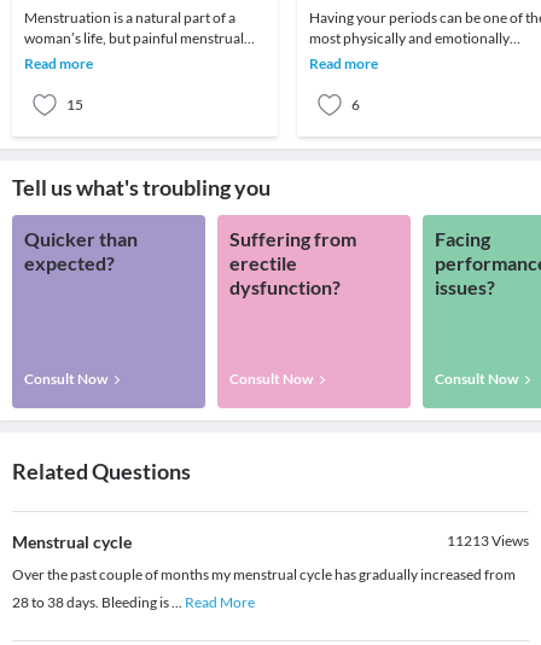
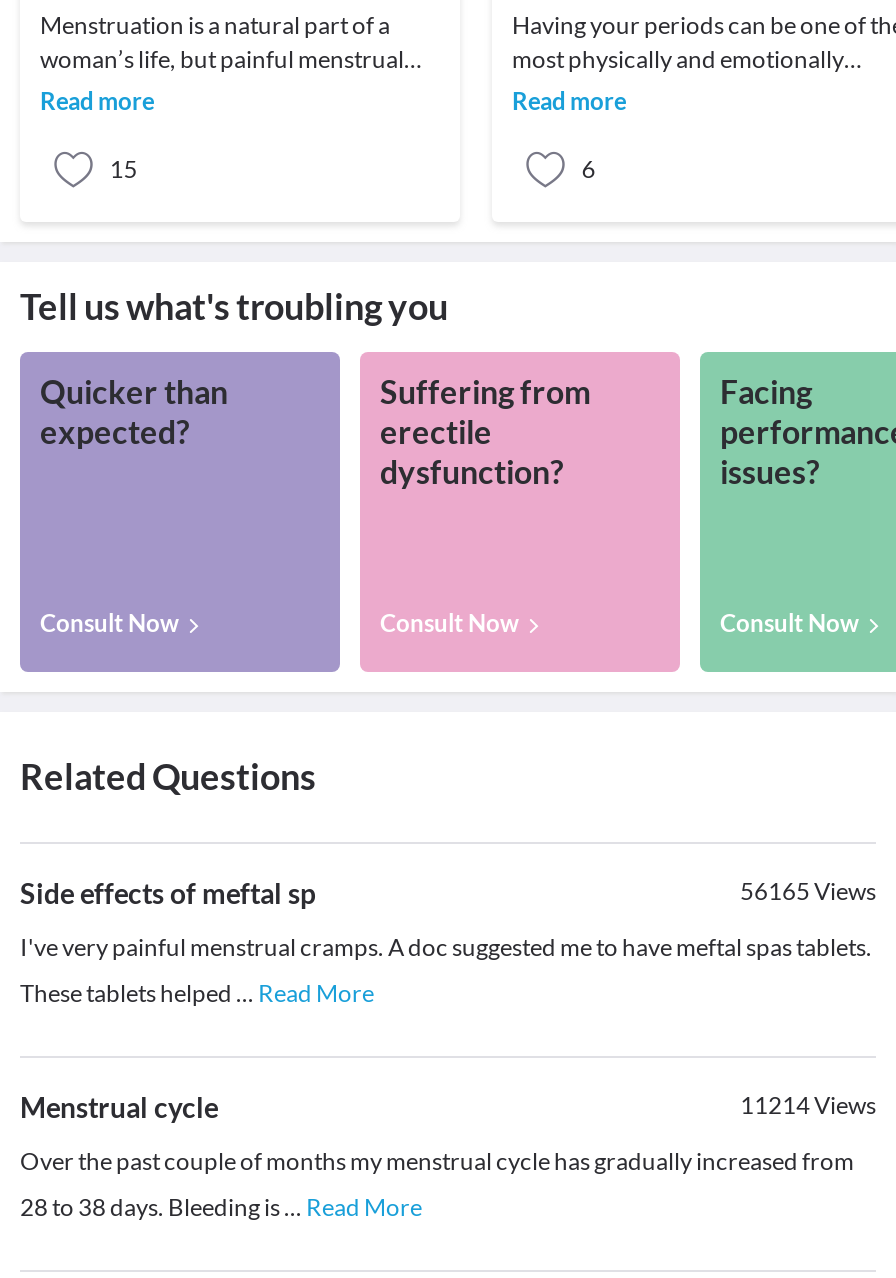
+ Side effects of meftal sp
+ 56165 Views
+ I've very painful menstrual cramps. A doc suggested me to have meftal spas tablets.
+ These tablets helped... Read More

- 11213Views
+ 11214Views
